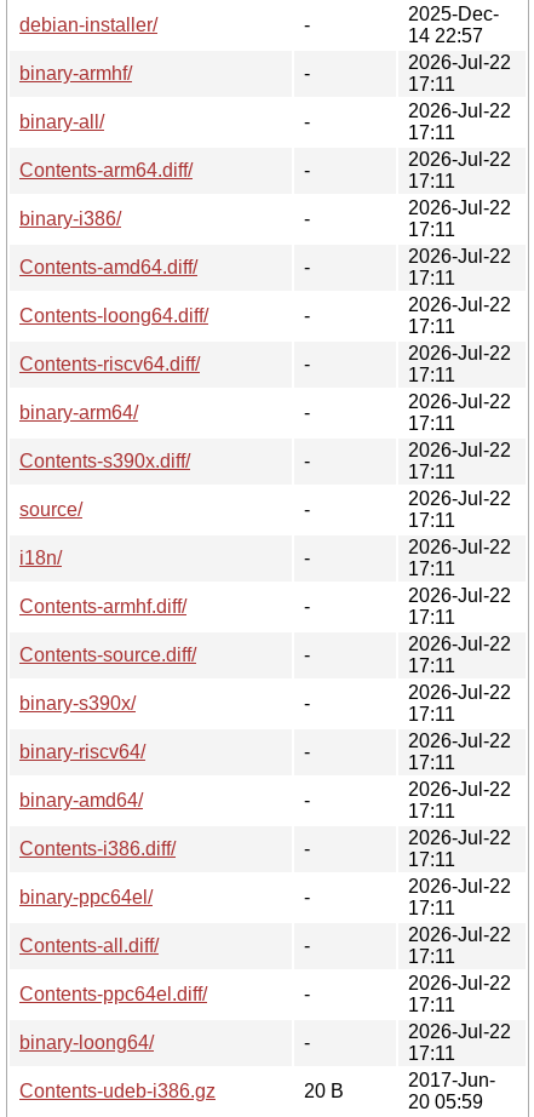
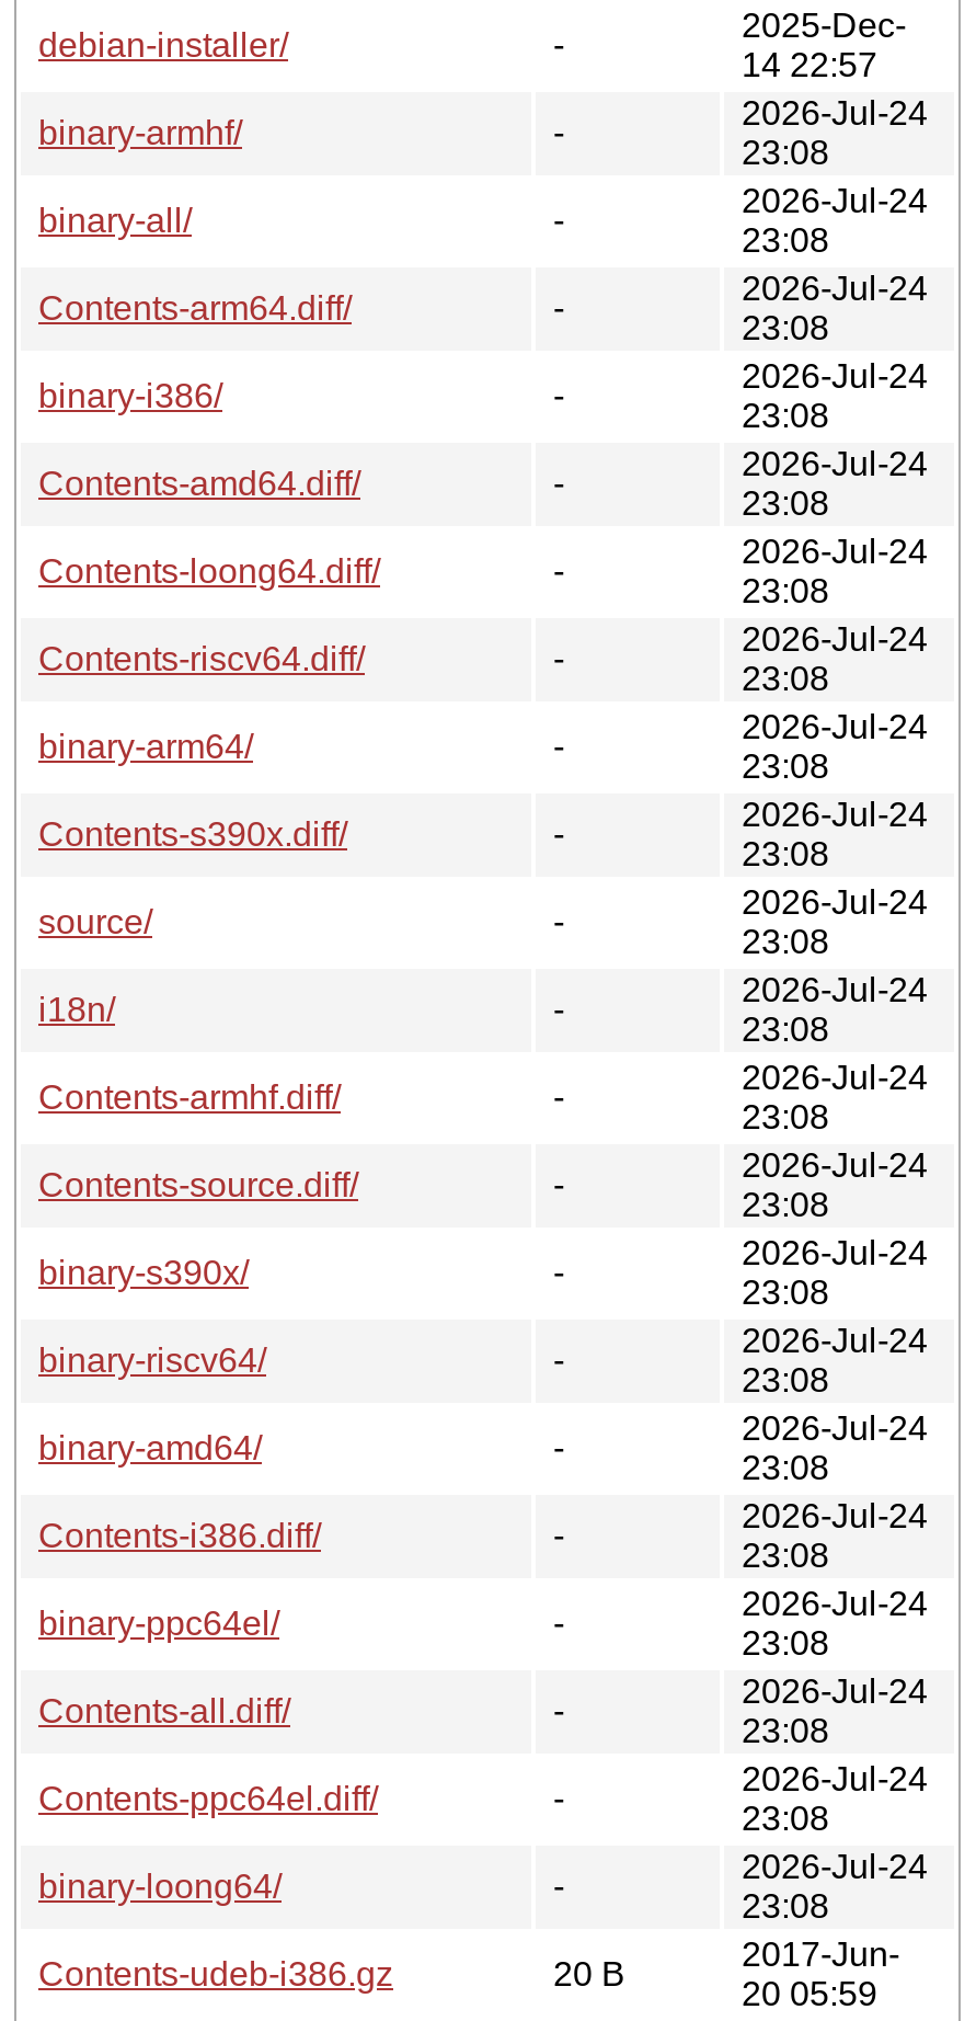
- 2026-Jul-22
- 17:11
+ 2026-Jul-24
+ 23:08

- 2026-Jul-22
- 17:11
+ 2026-Jul-24
+ 23:08

- 2026-Jul-22
- 17:11
+ 2026-Jul-24
+ 23:08

- 2026-Jul-22
- 17:11
+ 2026-Jul-24
+ 23:08

- 2026-Jul-22
- 17:11
+ 2026-Jul-24
+ 23:08

- 2026-Jul-22
- 17:11
+ 2026-Jul-24
+ 23:08

- 2026-Jul-22
- 17:11
+ 2026-Jul-24
+ 23:08

- 2026-Jul-22
- 17:11
+ 2026-Jul-24
+ 23:08

- 2026-Jul-22
- 17:11
+ 2026-Jul-24
+ 23:08

- 2026-Jul-22
- 17:11
+ 2026-Jul-24
+ 23:08

- 2026-Jul-22
- 17:11
+ 2026-Jul-24
+ 23:08

- 2026-Jul-22
- 17:11
+ 2026-Jul-24
+ 23:08

- 2026-Jul-22
- 17:11
+ 2026-Jul-24
+ 23:08

- 2026-Jul-22
- 17:11
+ 2026-Jul-24
+ 23:08

- 2026-Jul-22
- 17:11
+ 2026-Jul-24
+ 23:08

- 2026-Jul-22
- 17:11
+ 2026-Jul-24
+ 23:08

- 2026-Jul-22
- 17:11
+ 2026-Jul-24
+ 23:08

- 2026-Jul-22
- 17:11
+ 2026-Jul-24
+ 23:08

- 2026-Jul-22
- 17:11
+ 2026-Jul-24
+ 23:08

- 2026-Jul-22
- 17:11
+ 2026-Jul-24
+ 23:08

- 2026-Jul-22
- 17:11
+ 2026-Jul-24
+ 23:08
